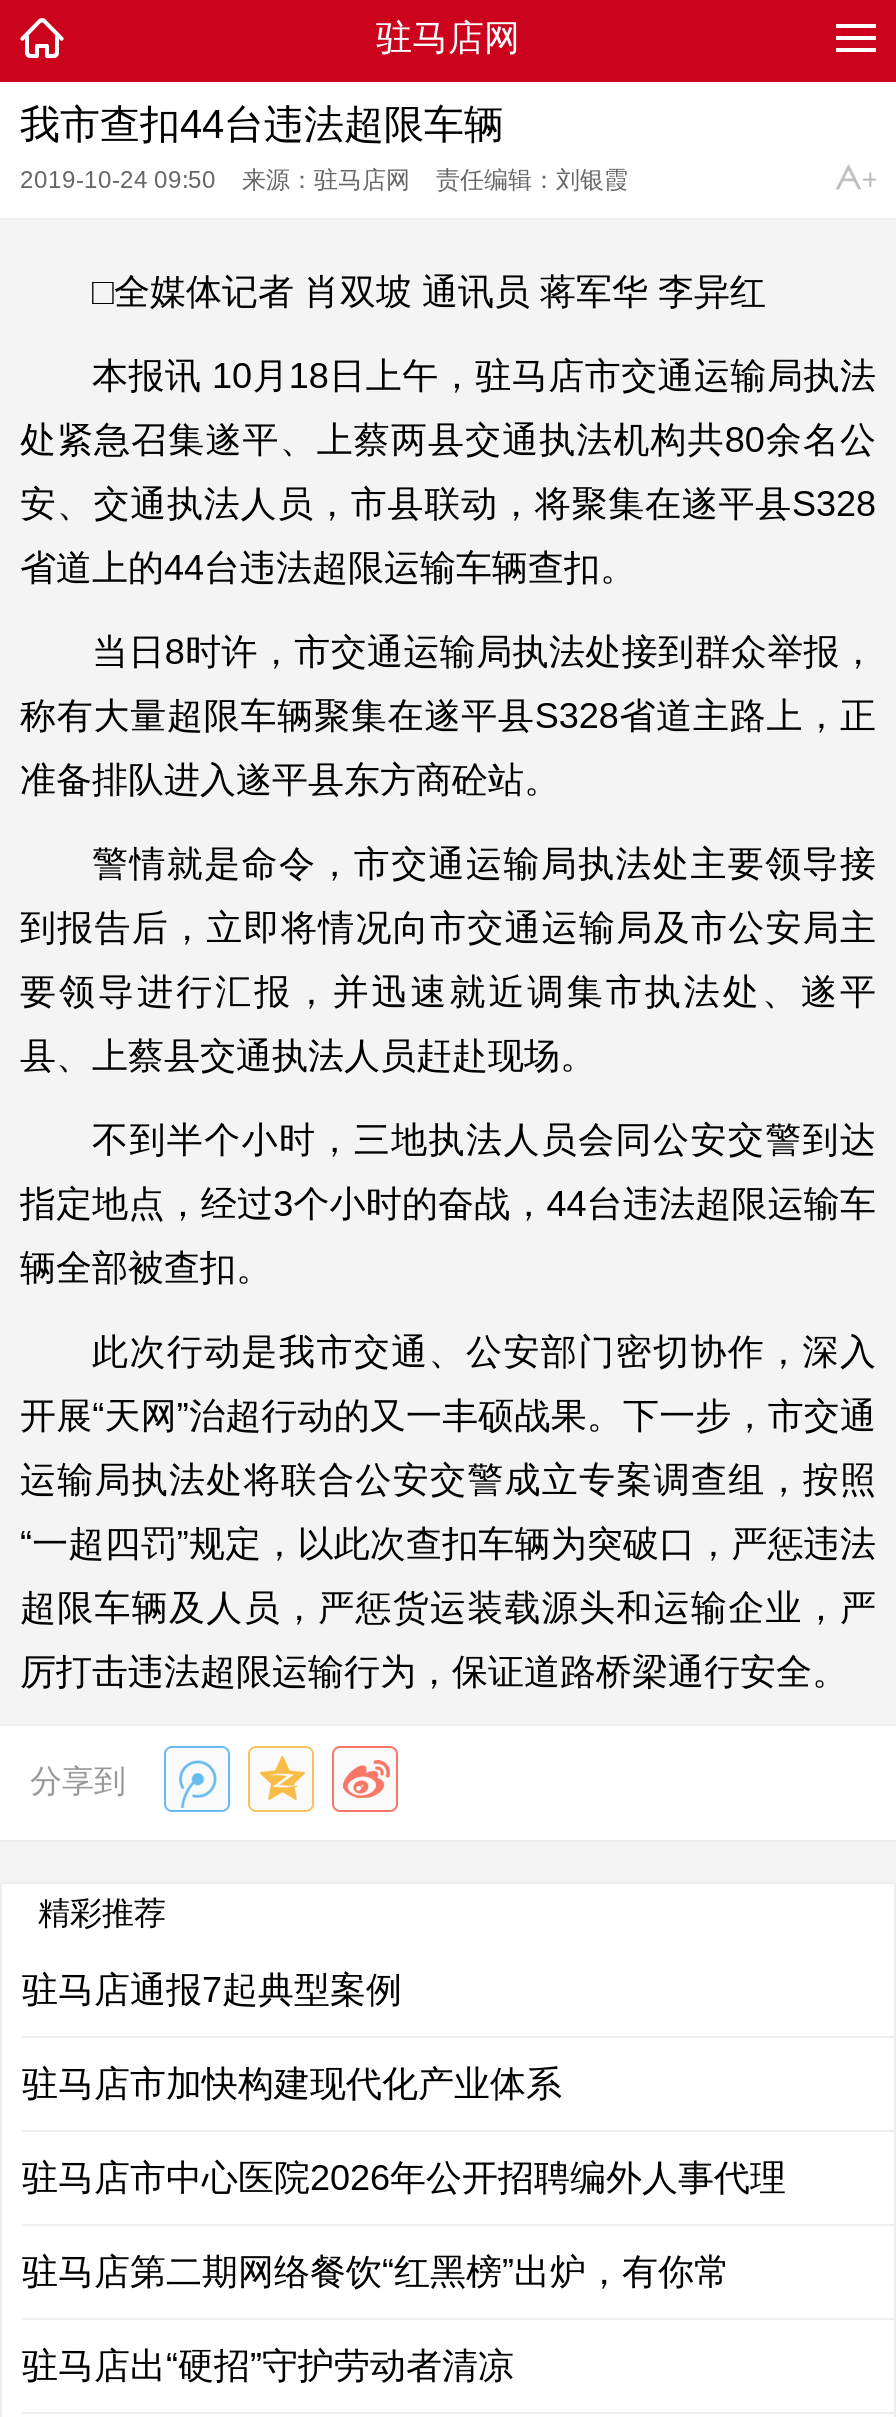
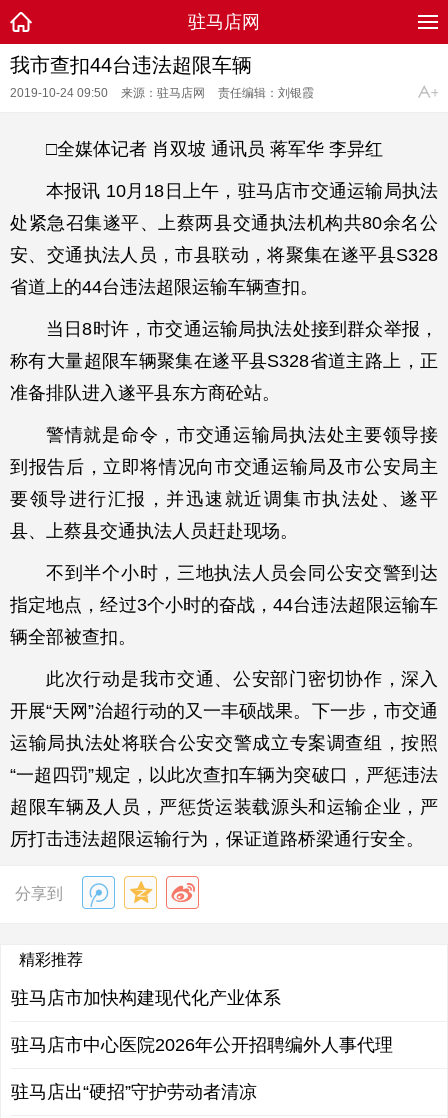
- 驻马店通报7起典型案例

- 驻马店第二期网络餐饮“红黑榜”出炉，有你常
